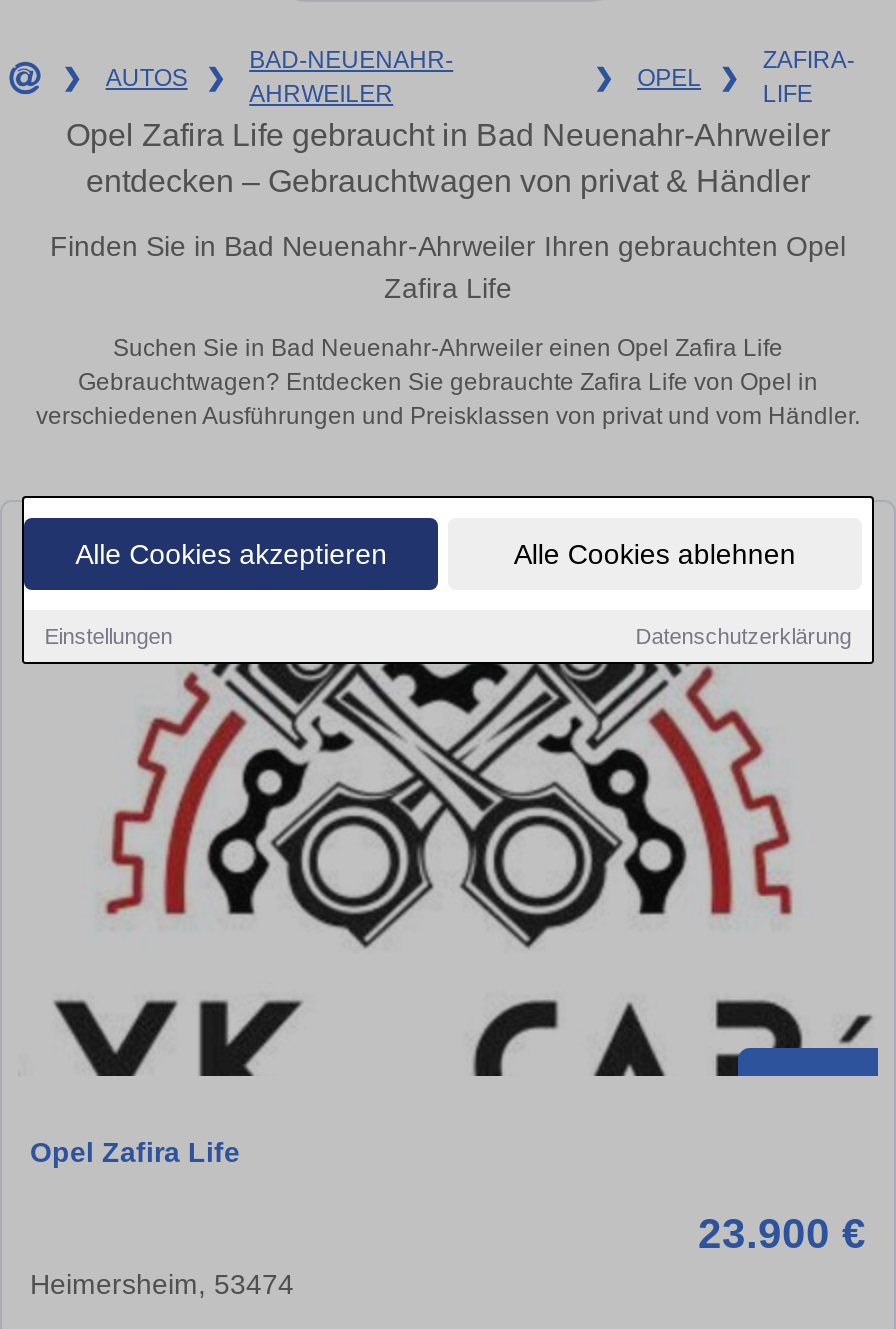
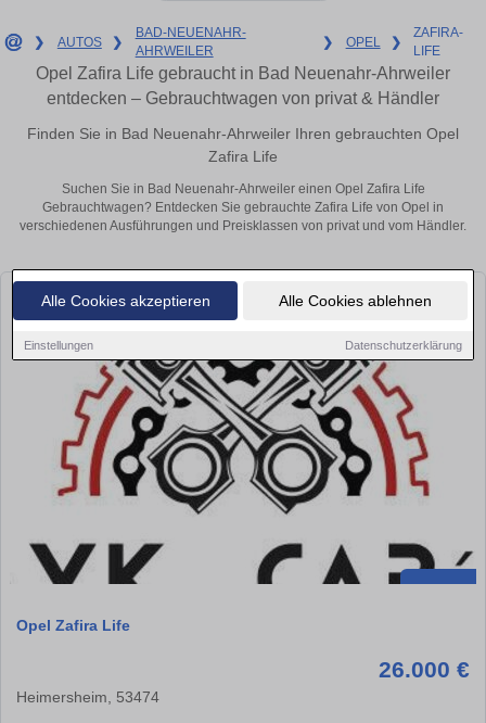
- 23.900 €
+ 26.000 €
